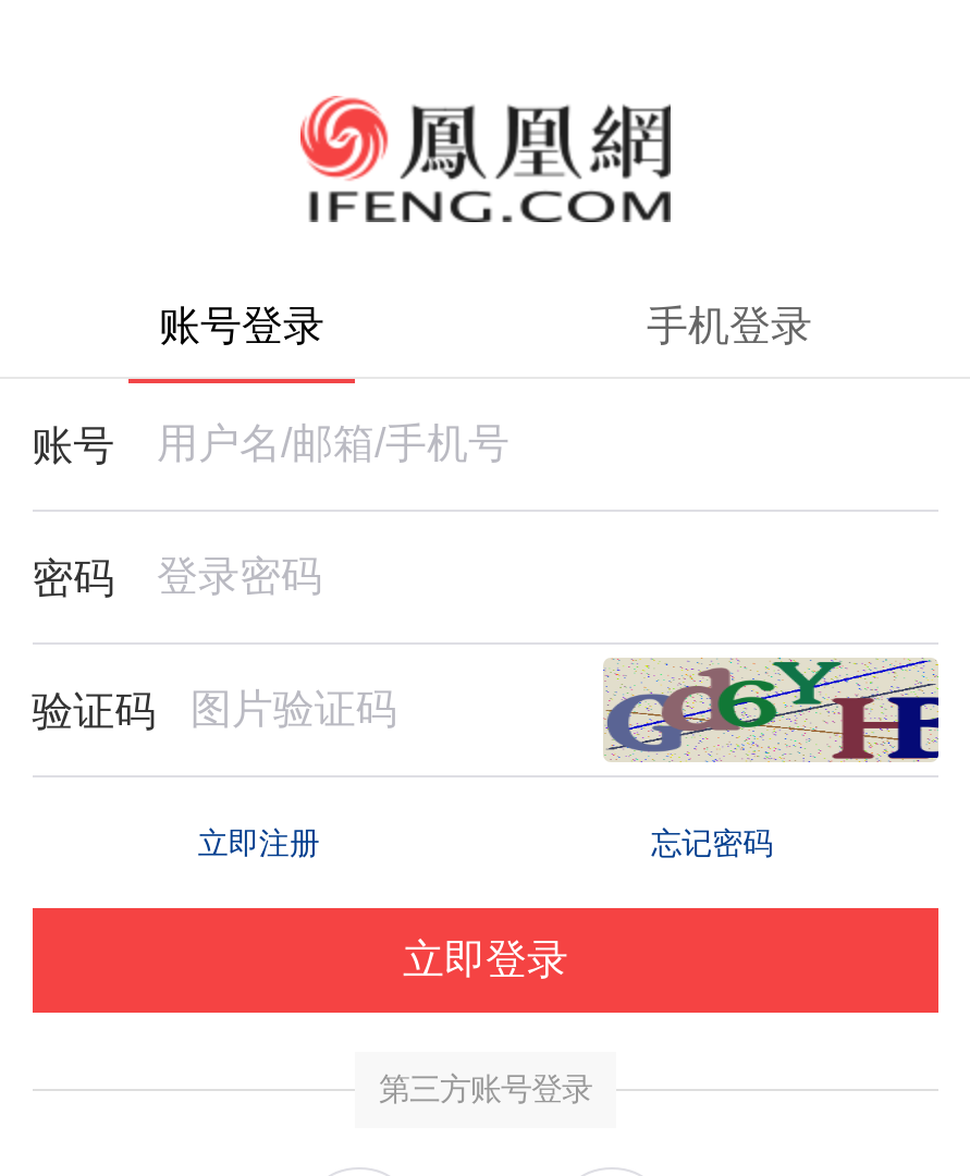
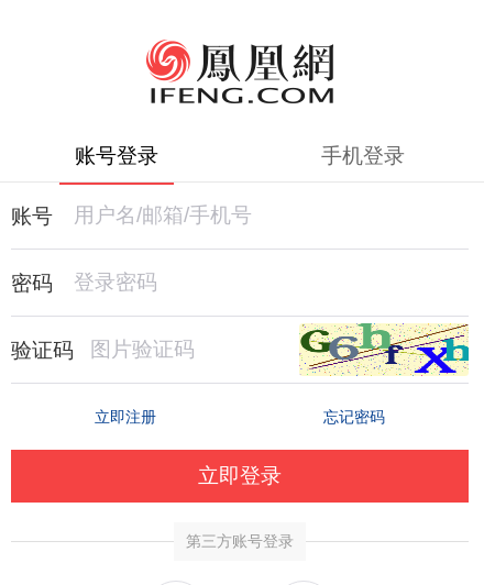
- [image]
+ [image]
